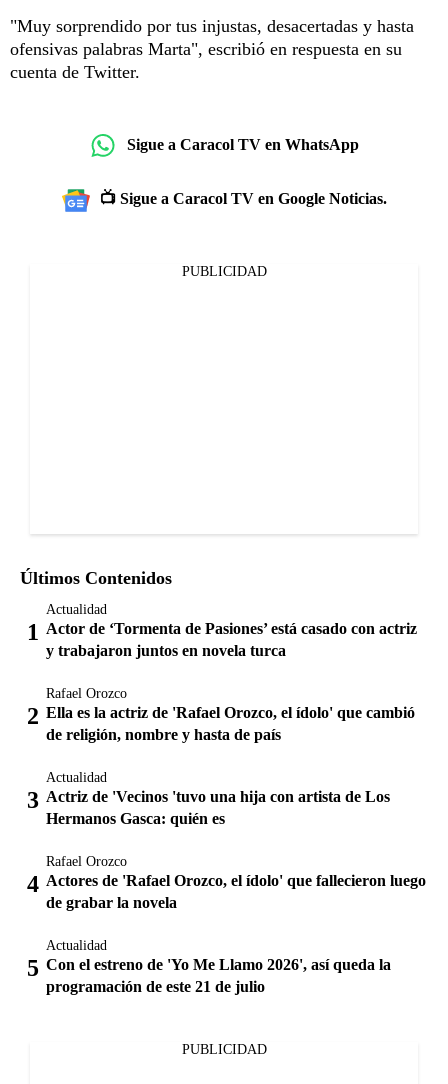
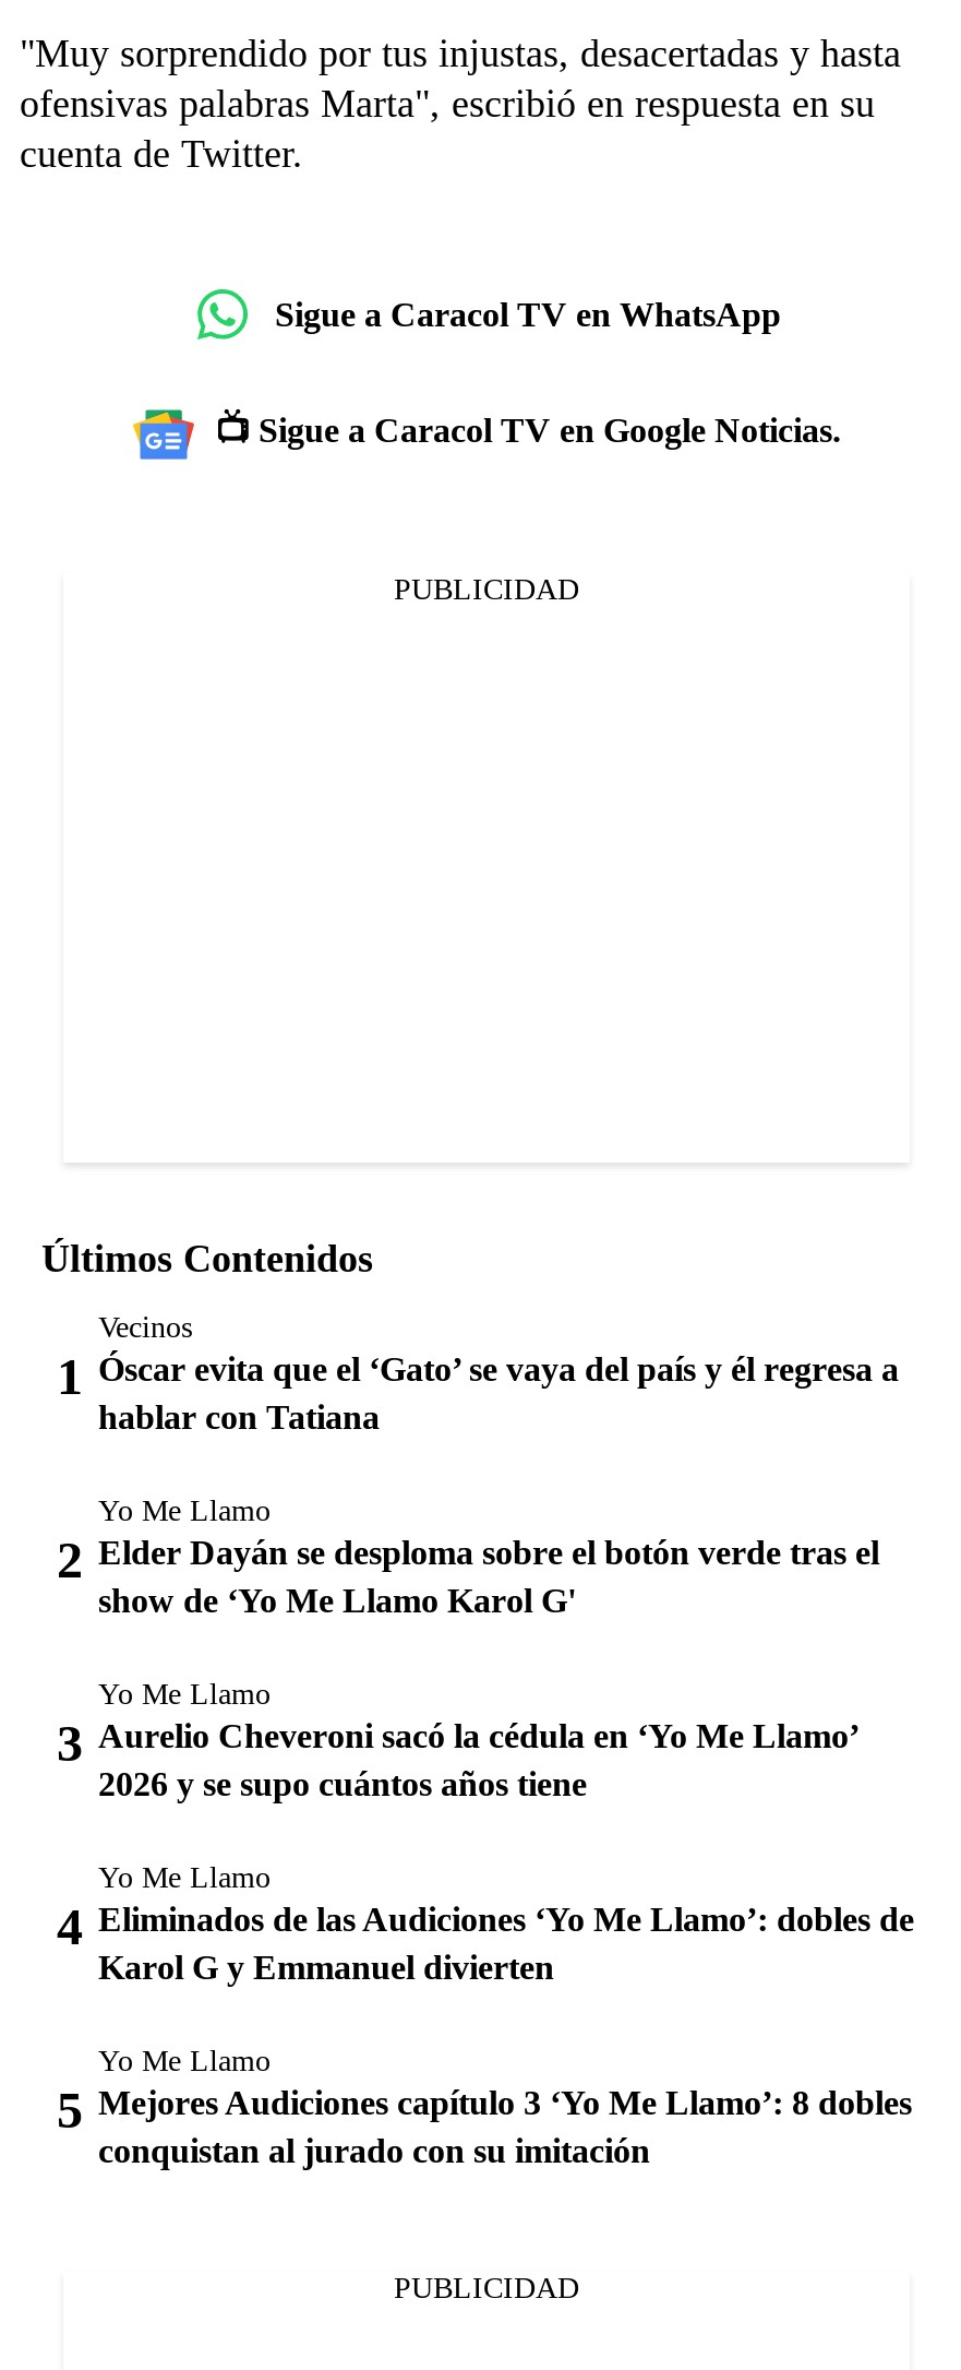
- Actualidad
- Actor de ‘Tormenta de Pasiones’ está casado con actriz
- y trabajaron juntos en novela turca
+ Vecinos
+ Óscar evita que el ‘Gato’ se vaya del país y él regresa a
+ hablar con Tatiana

- Rafael Orozco
- Ella es la actriz de 'Rafael Orozco, el ídolo' que cambió
- de religión, nombre y hasta de país
+ Yo Me Llamo
+ Elder Dayán se desploma sobre el botón verde tras el
+ show de ‘Yo Me Llamo Karol G'

- Actualidad
- Actriz de 'Vecinos 'tuvo una hija con artista de Los
- Hermanos Gasca: quién es
+ Yo Me Llamo
+ Aurelio Cheveroni sacó la cédula en ‘Yo Me Llamo’
+ 2026 y se supo cuántos años tiene

- Rafael Orozco
- Actores de 'Rafael Orozco, el ídolo' que fallecieron luego
- de grabar la novela
+ Yo Me Llamo
+ Eliminados de las Audiciones ‘Yo Me Llamo’: dobles de
+ Karol G y Emmanuel divierten

- Actualidad
- Con el estreno de 'Yo Me Llamo 2026', así queda la
- programación de este 21 de julio
+ Yo Me Llamo
+ Mejores Audiciones capítulo 3 ‘Yo Me Llamo’: 8 dobles
+ conquistan al jurado con su imitación
